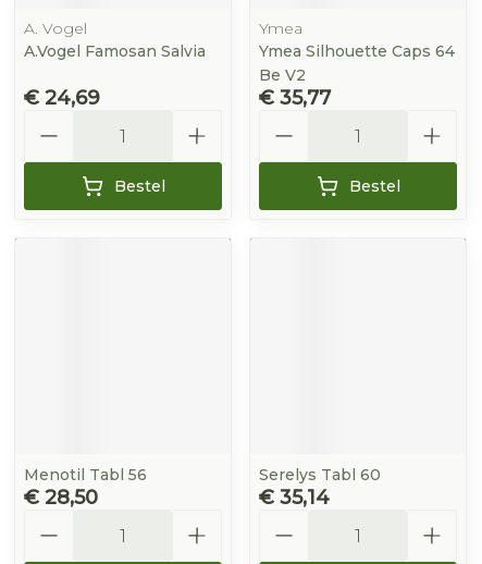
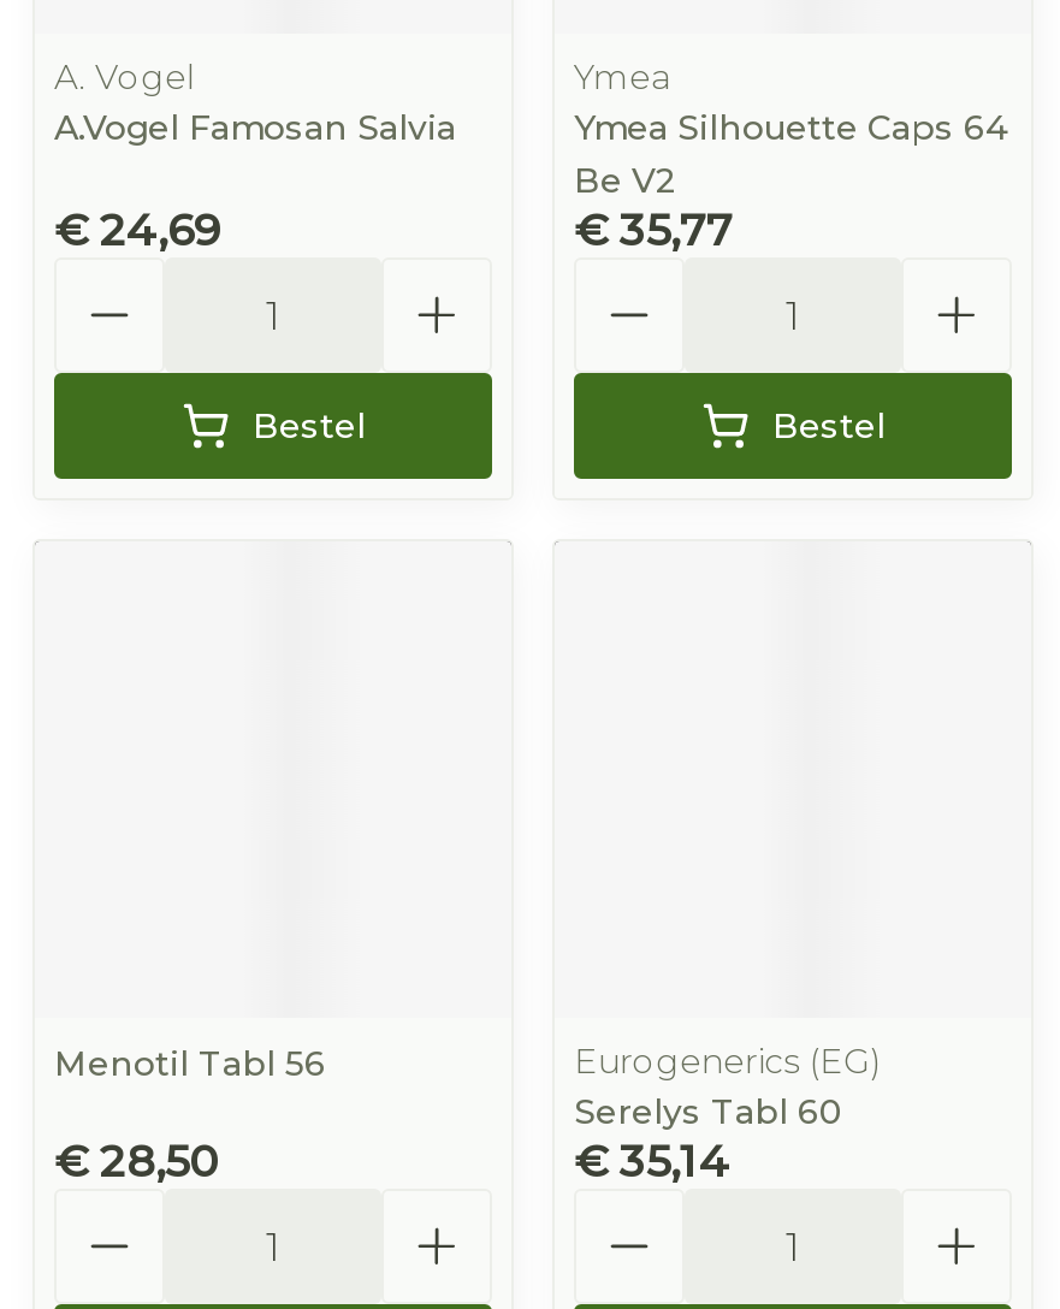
+ Eurogenerics (EG)
